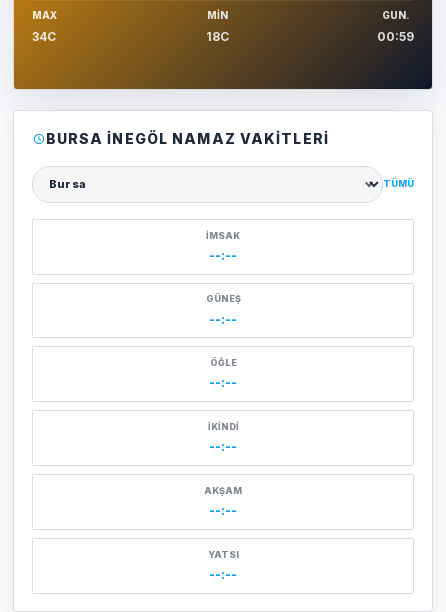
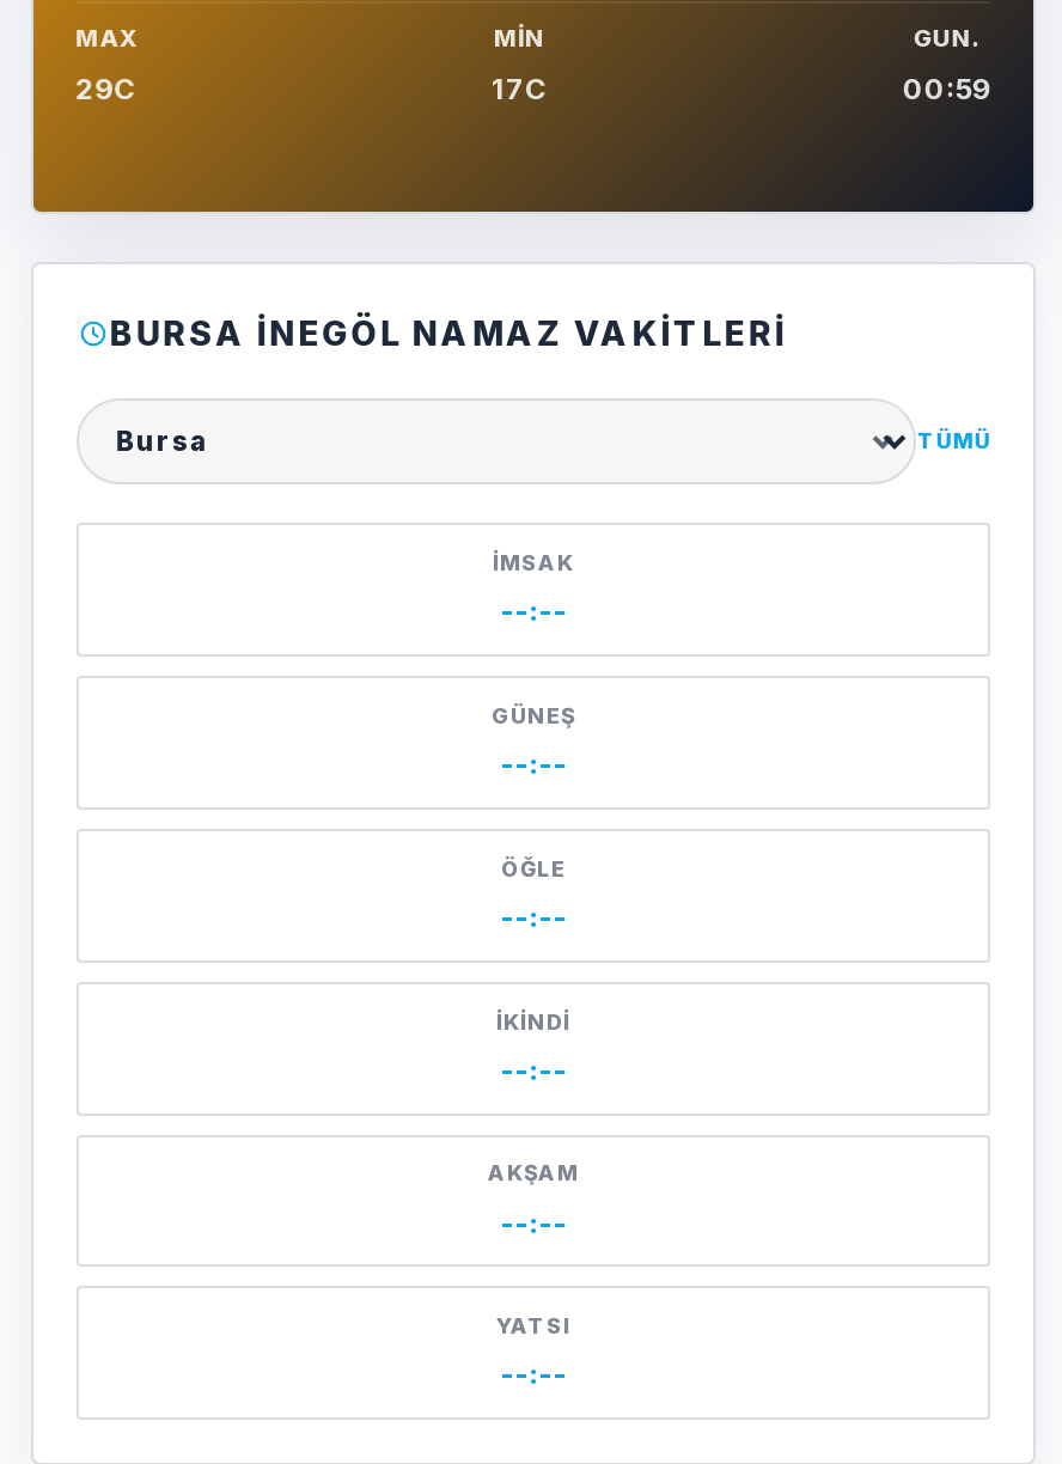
- 34C
+ 29C

- 18C
+ 17C
